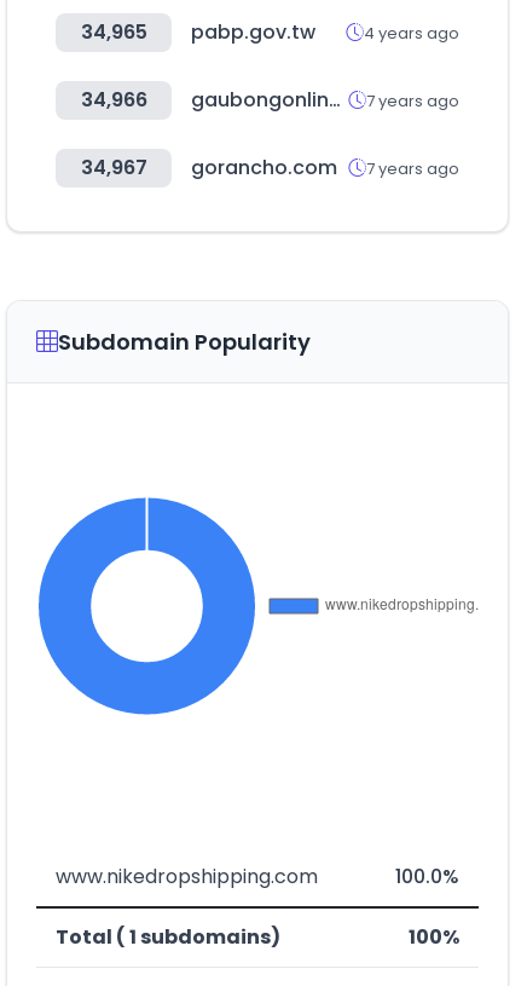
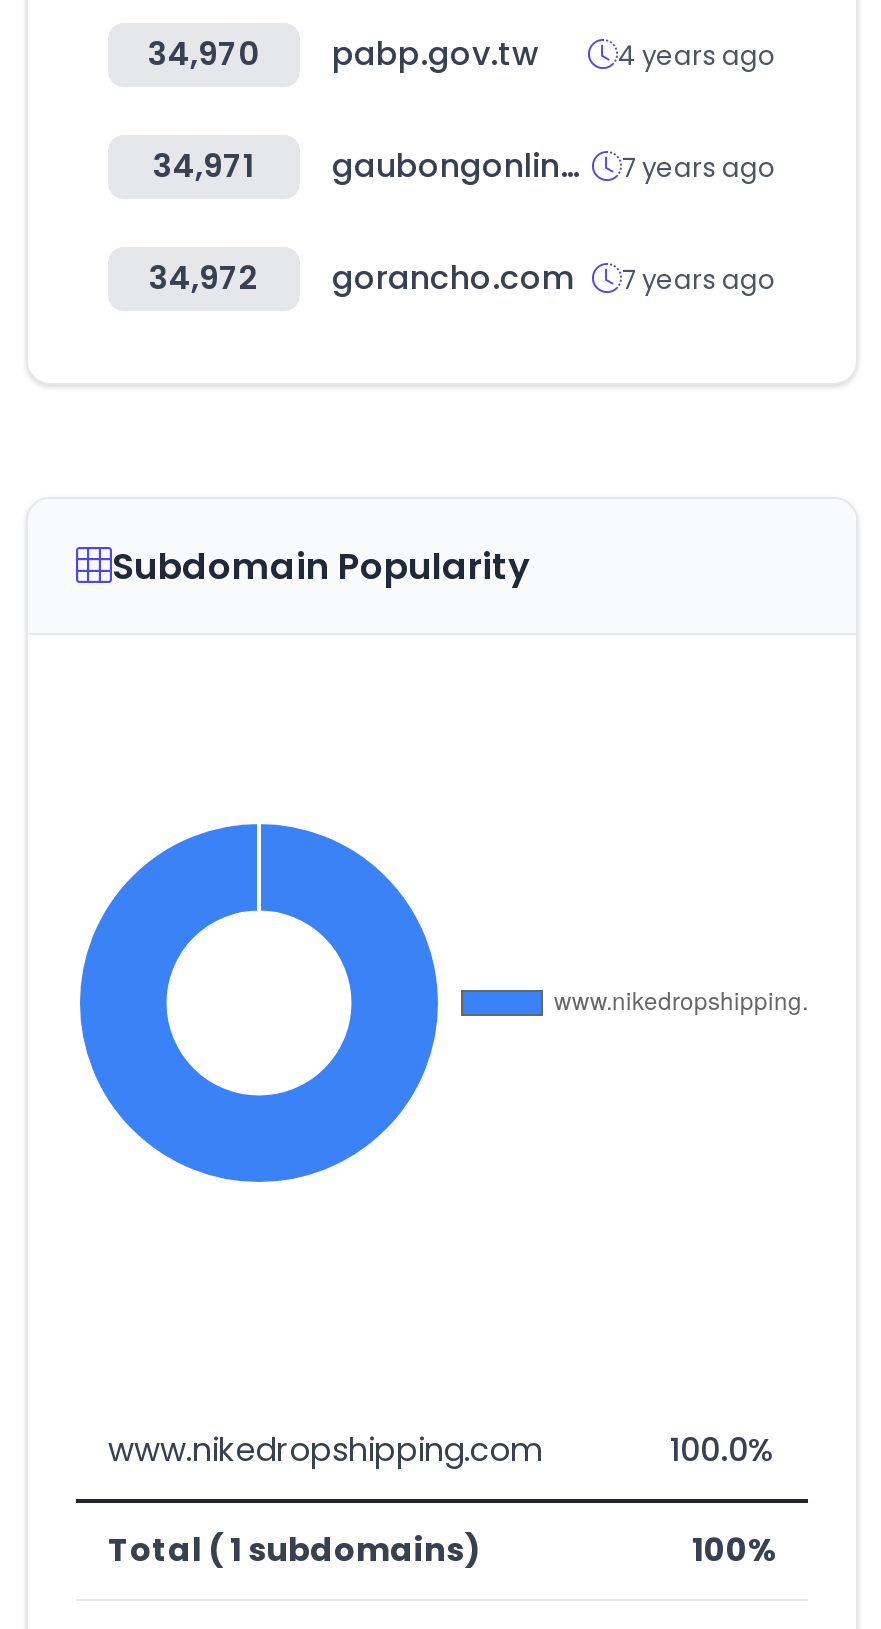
- 34,965 pabp.gov.tw
+ 34,970 pabp.gov.tw

- 34,966
+ 34,971

- 34,967 gorancho.com 7 years ago
+ 34,972 gorancho.com 7 years ago
